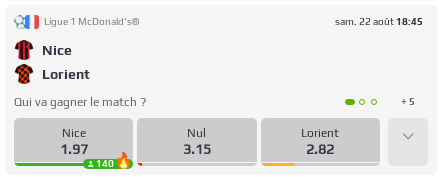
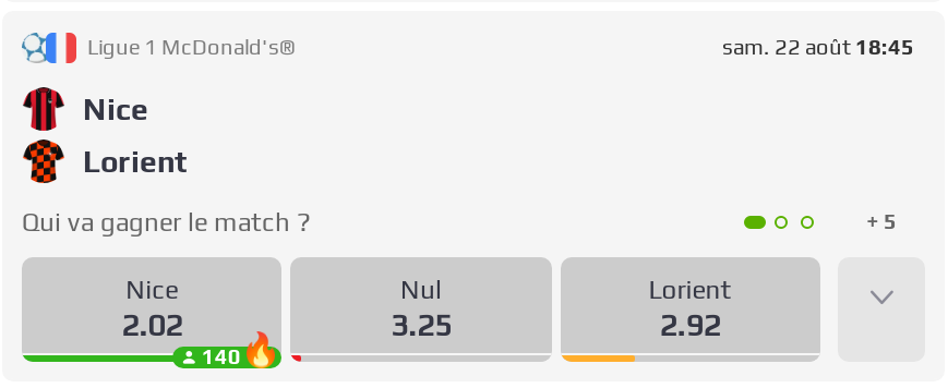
- 1.97
+ 2.02

- 3.15
+ 3.25

- 2.82
+ 2.92
